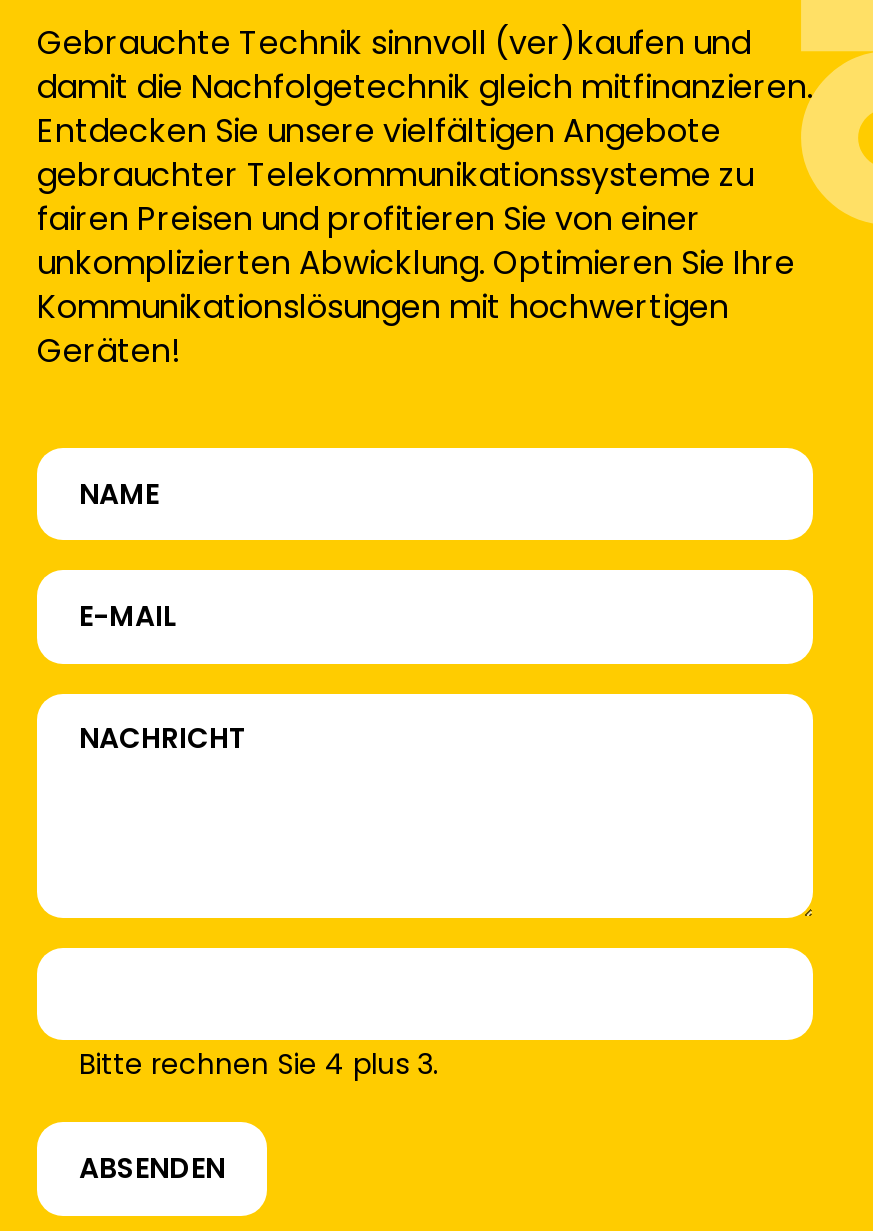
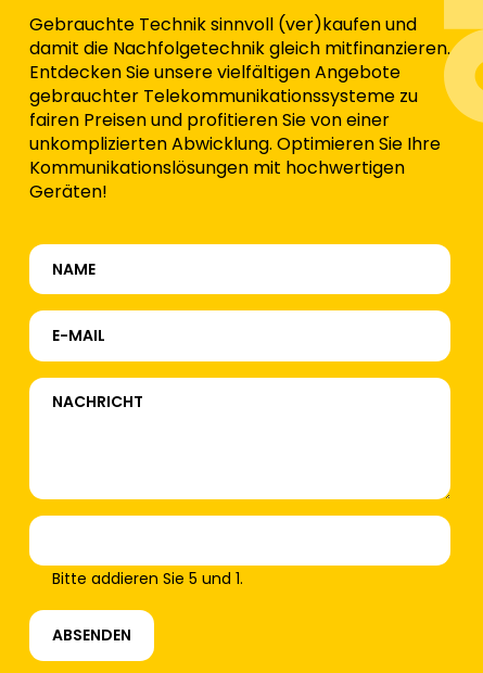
- Bitte rechnen Sie 4 plus 3.
+ Bitte addieren Sie 5 und 1.
